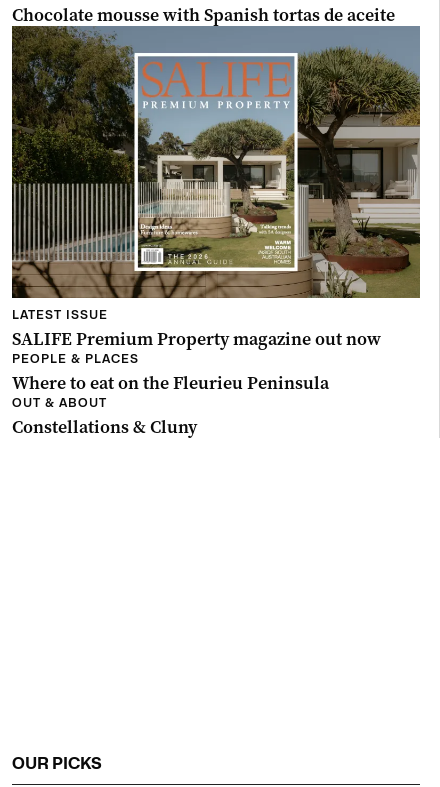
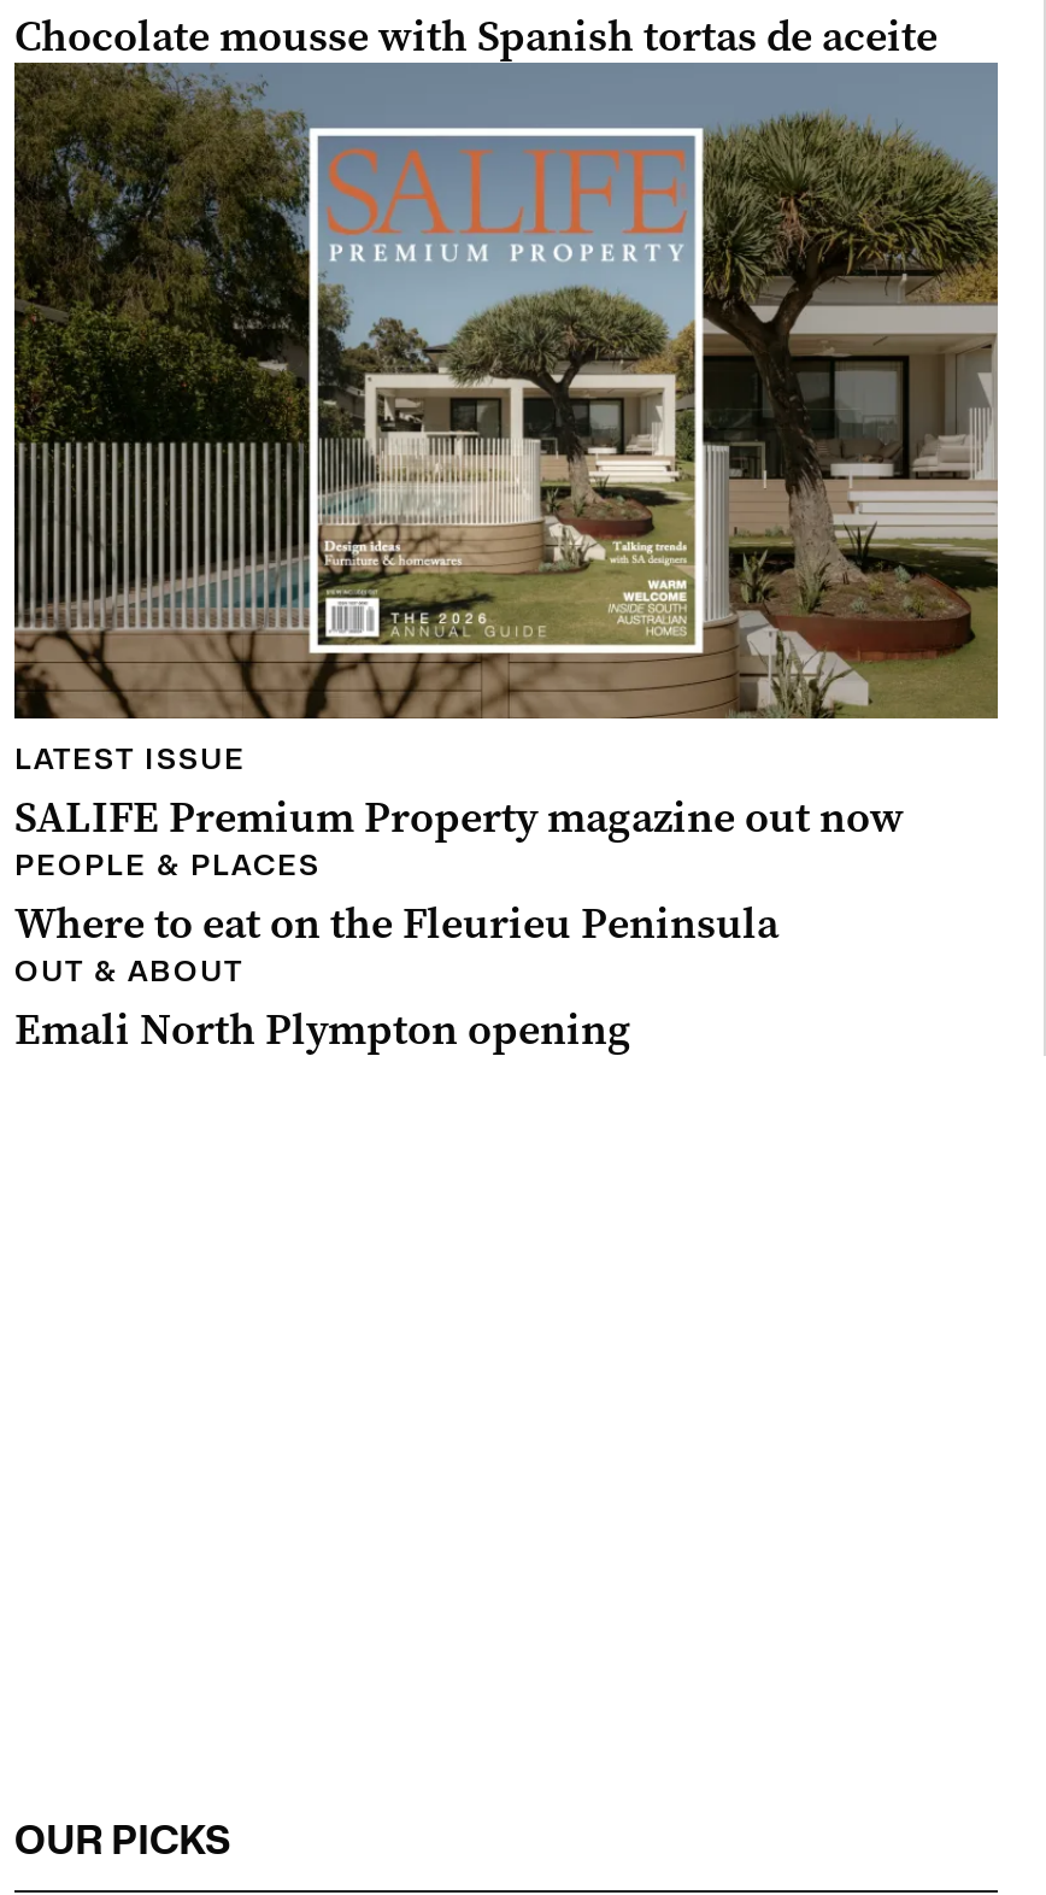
- Constellations & Cluny
+ Emali North Plympton opening
